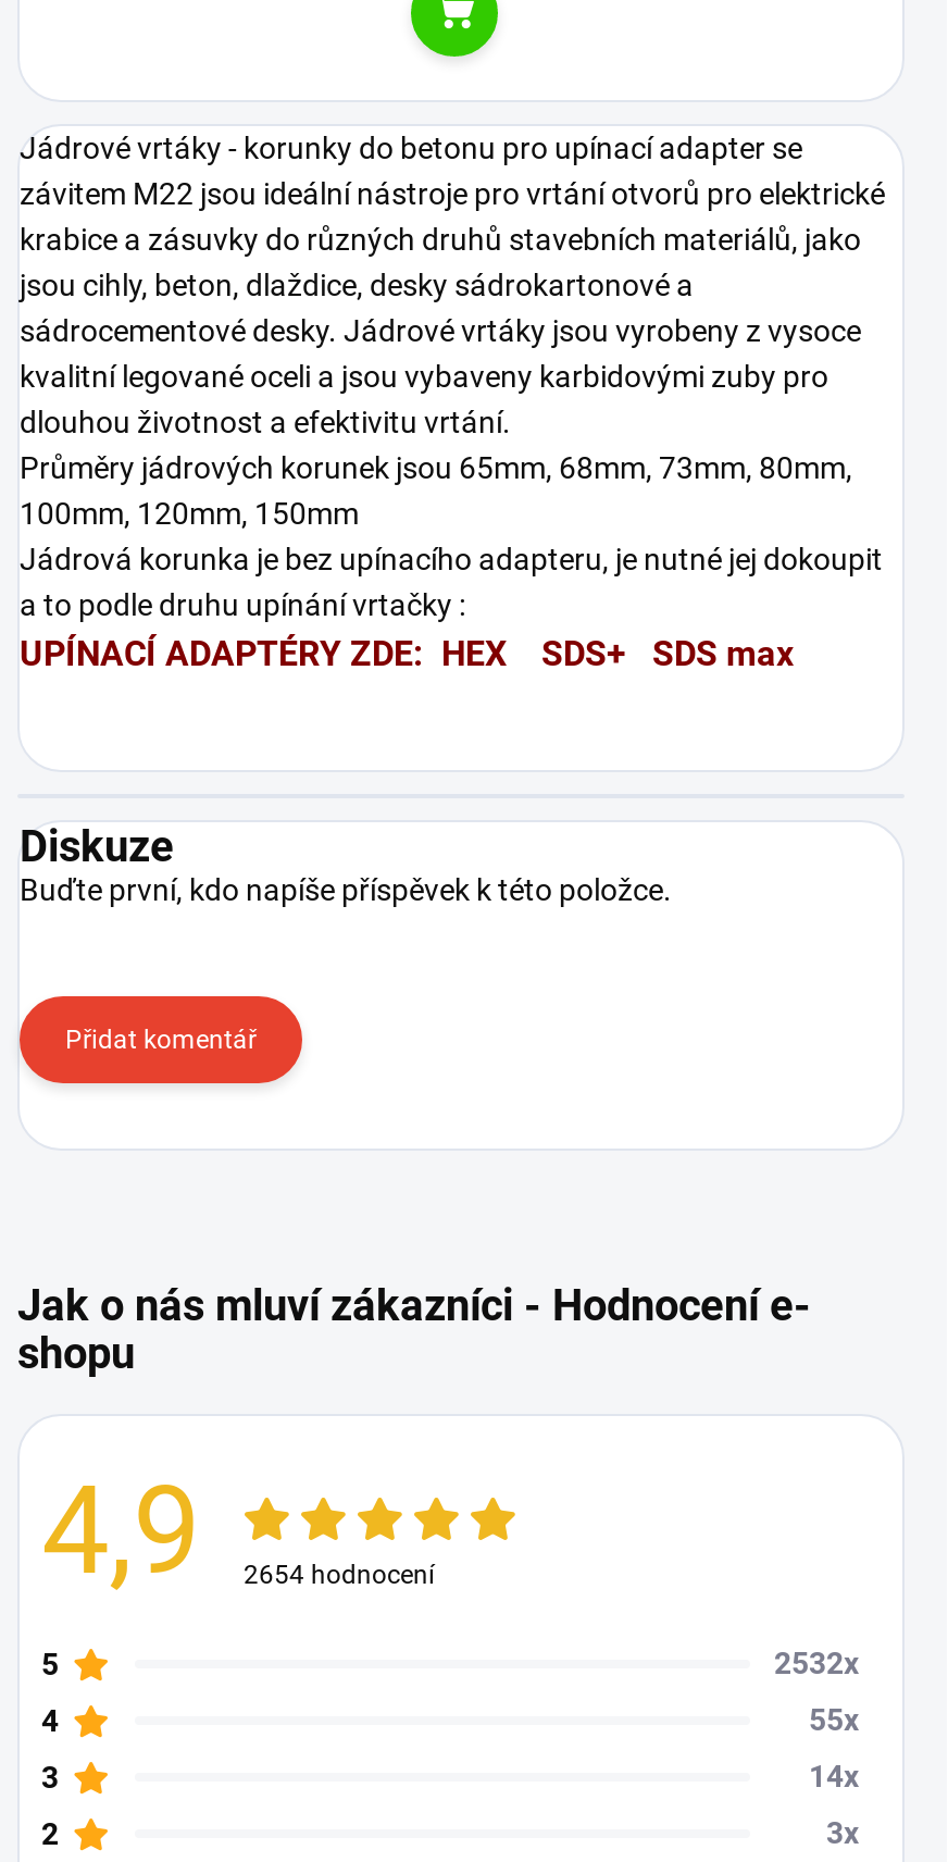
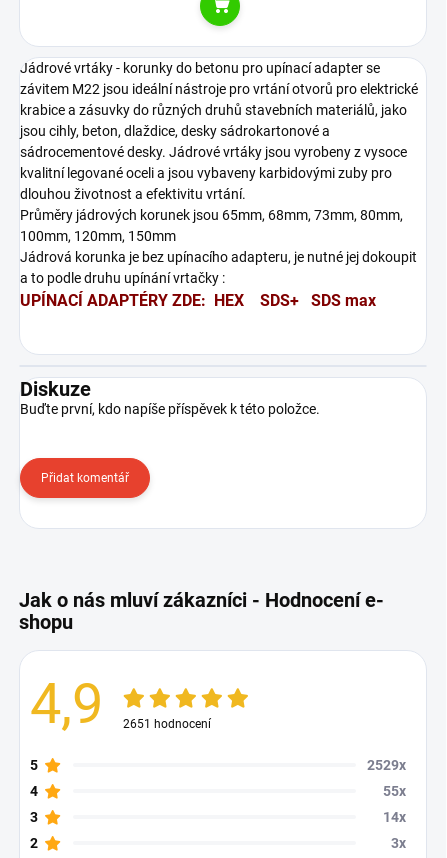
- 4,9 2654 hodnocení
+ 4,9 2651 hodnocení

- 2532x
+ 2529x
